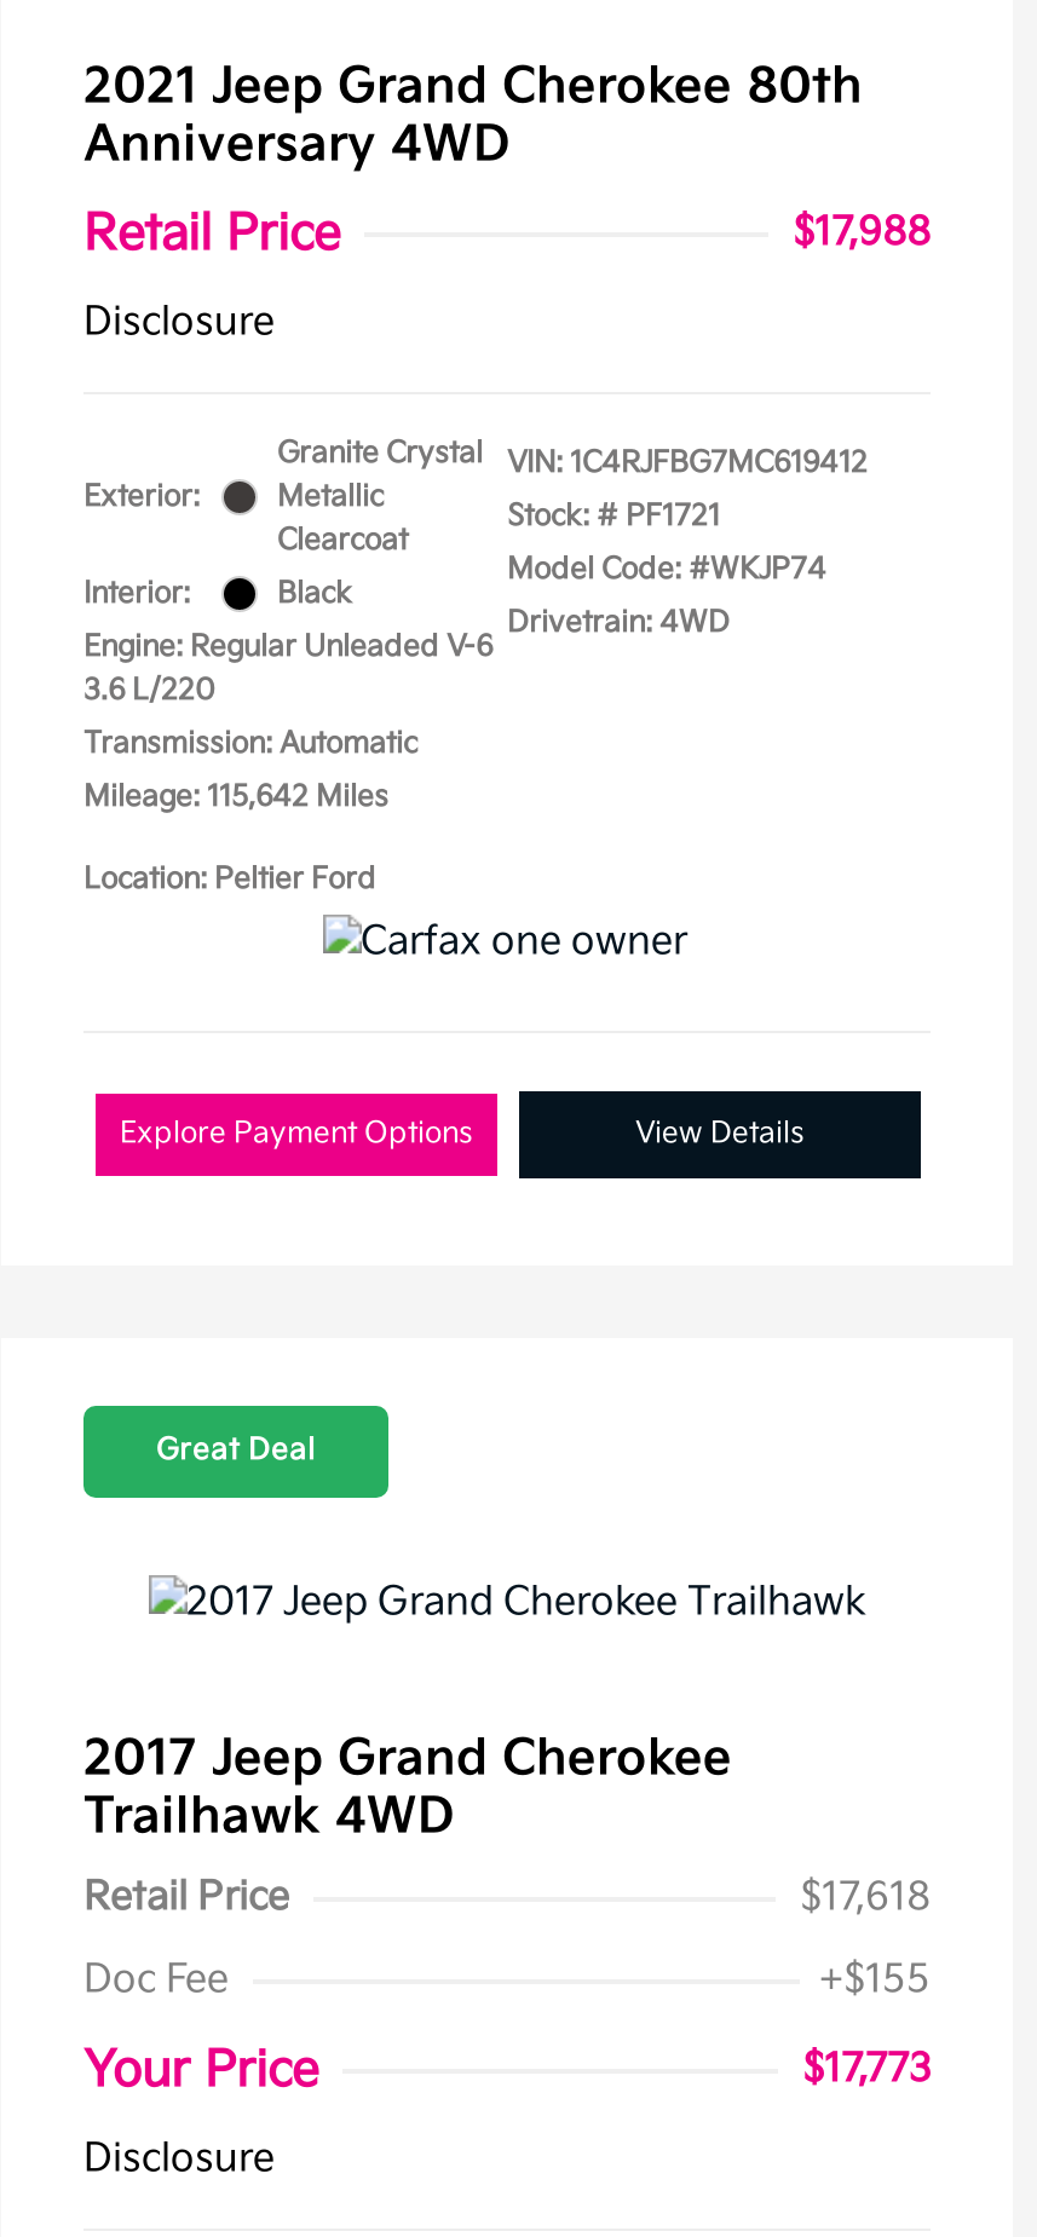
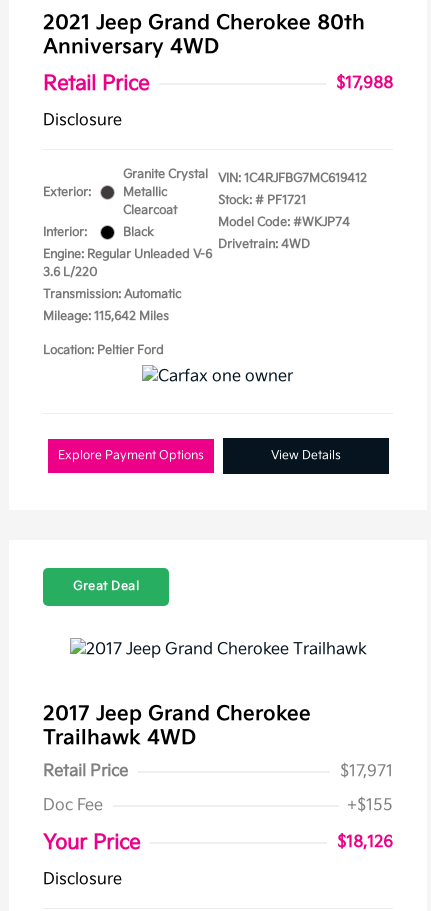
- $17,618
+ $17,971

- $17,773
+ $18,126
